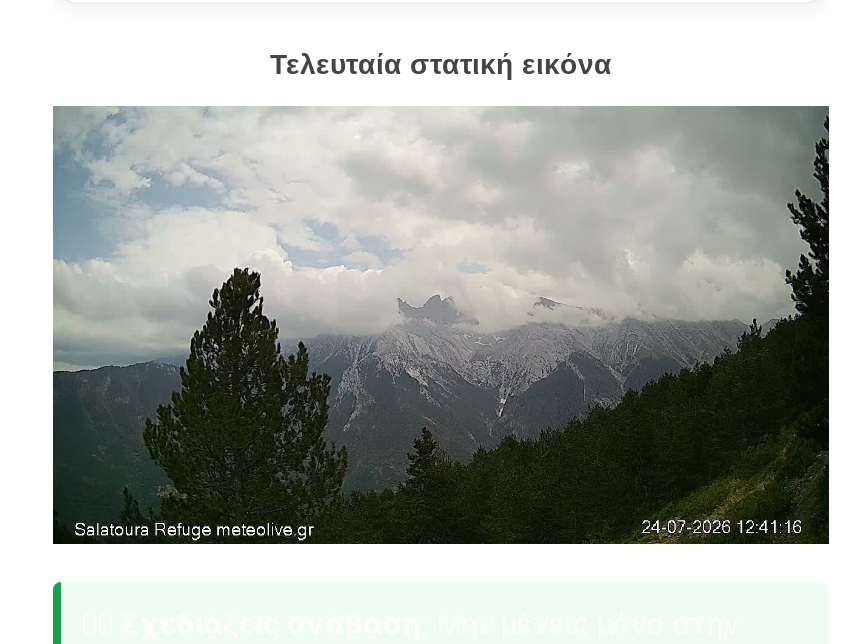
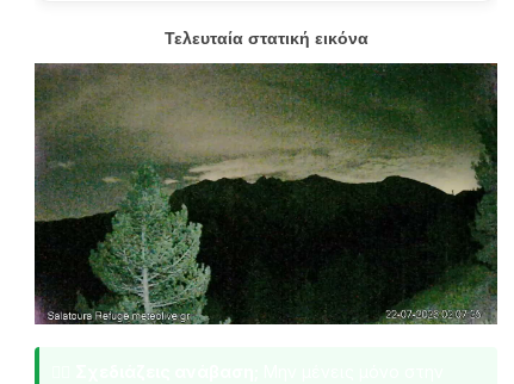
- [image]
+ [image]
